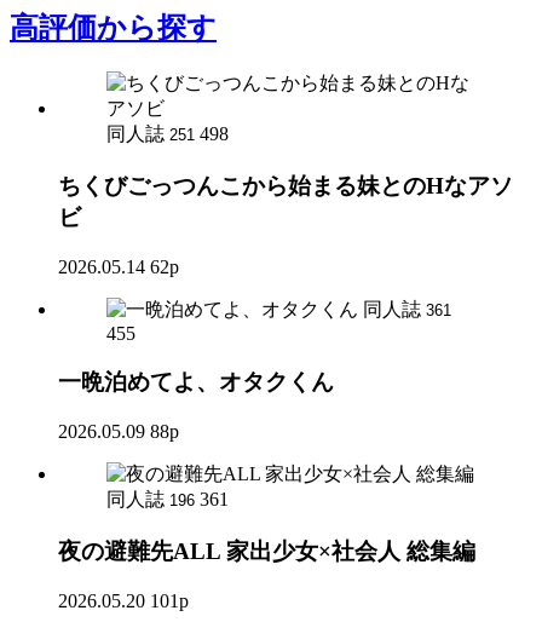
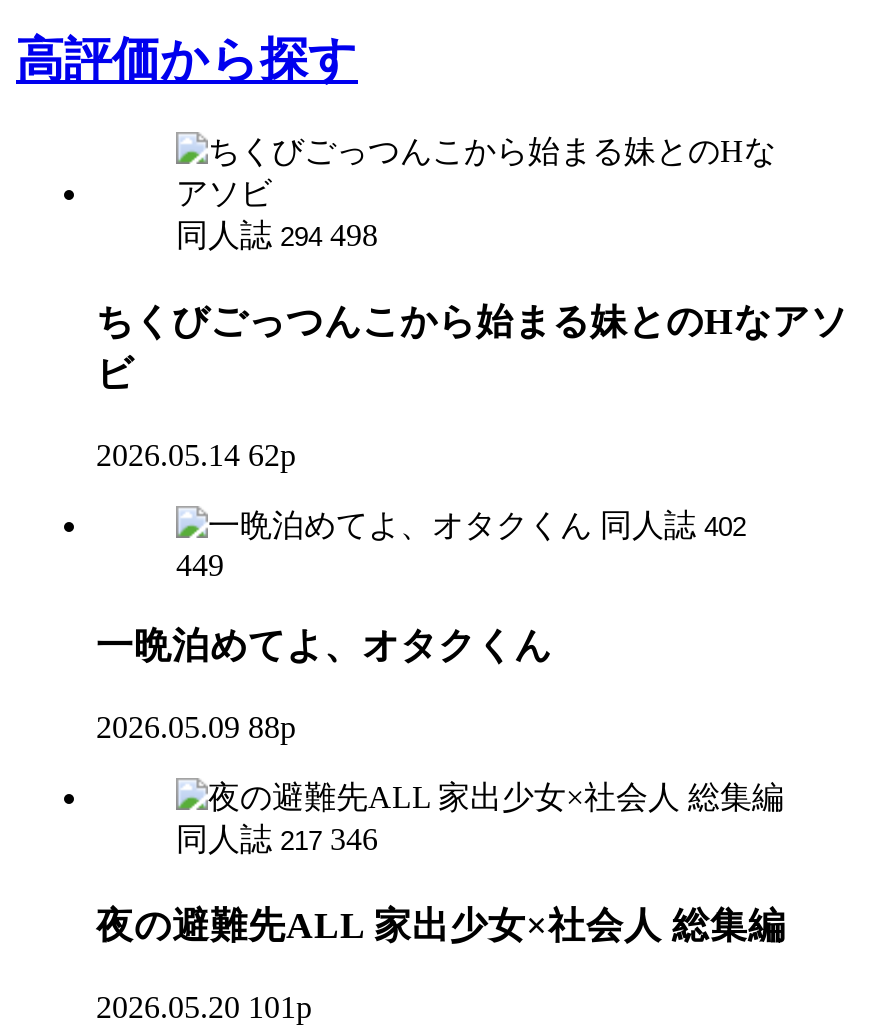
- 同人誌 251 498
+ 同人誌 294 498

- 同人誌 361
+ 同人誌 402

- 455
+ 449

- 同人誌 196 361
+ 同人誌 217 346
